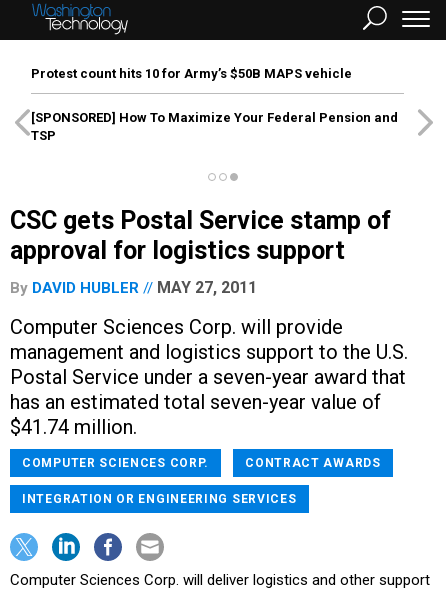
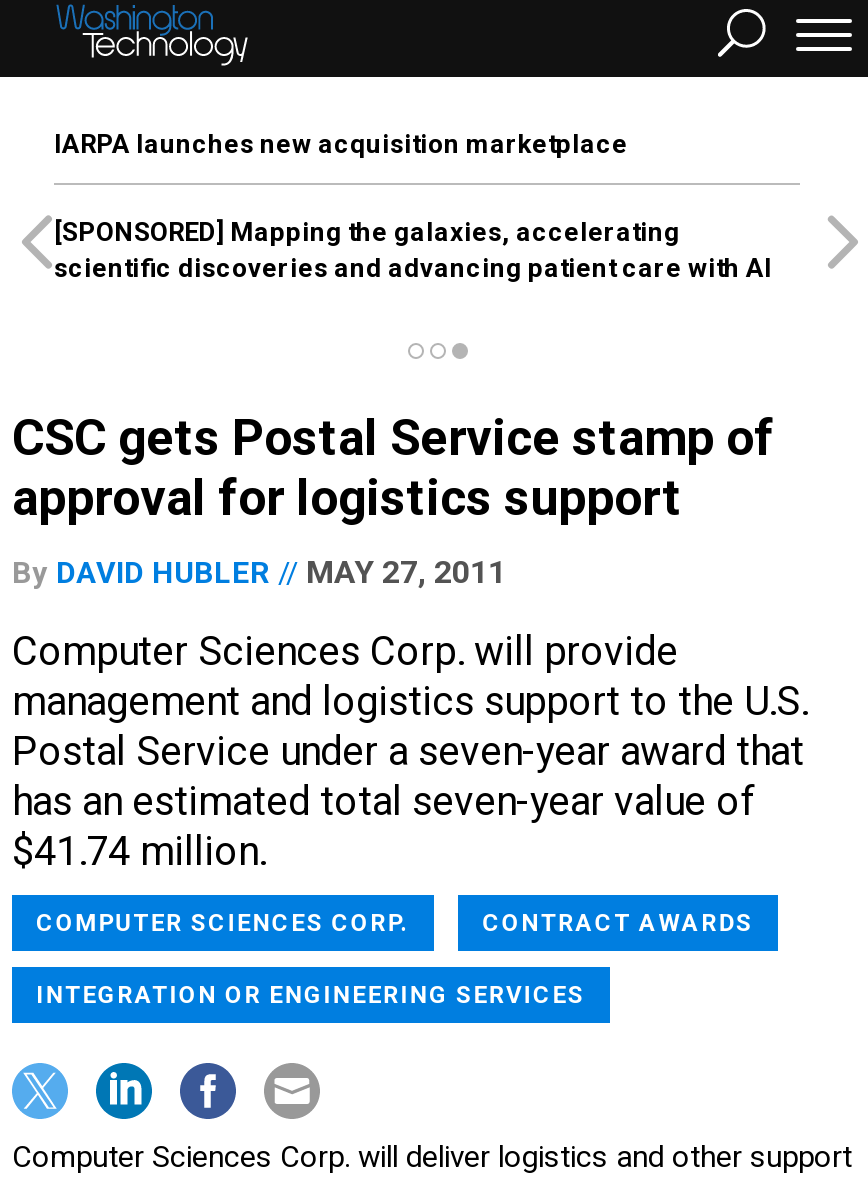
- Protest count hits 10 for Army’s $50B MAPS vehicle
+ IARPA launches new acquisition marketplace

- [SPONSORED] How To Maximize Your Federal Pension and
- TSP
+ [SPONSORED] Mapping the galaxies, accelerating
+ scientific discoveries and advancing patient care with AI
